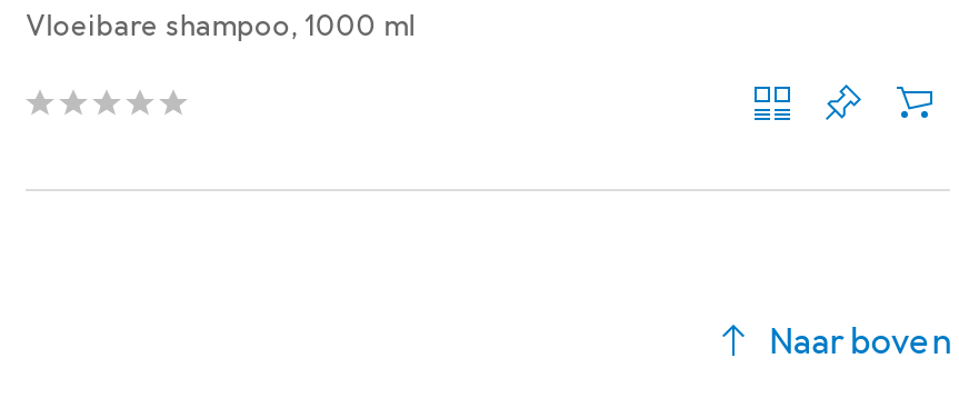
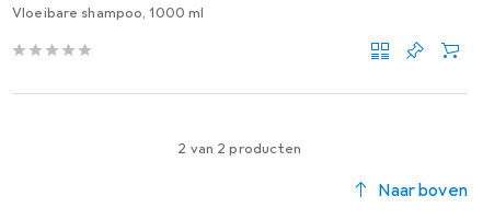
+ 2 van 2 producten
